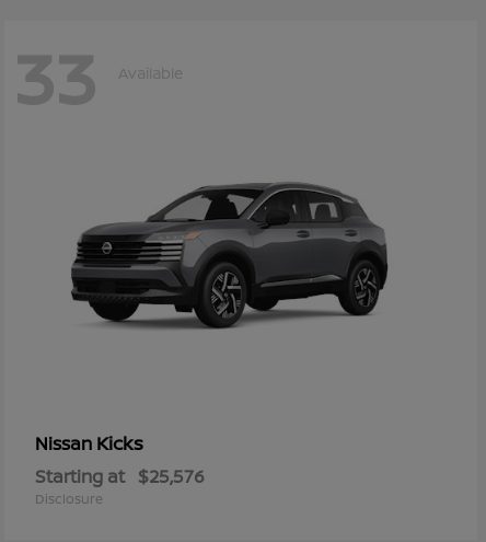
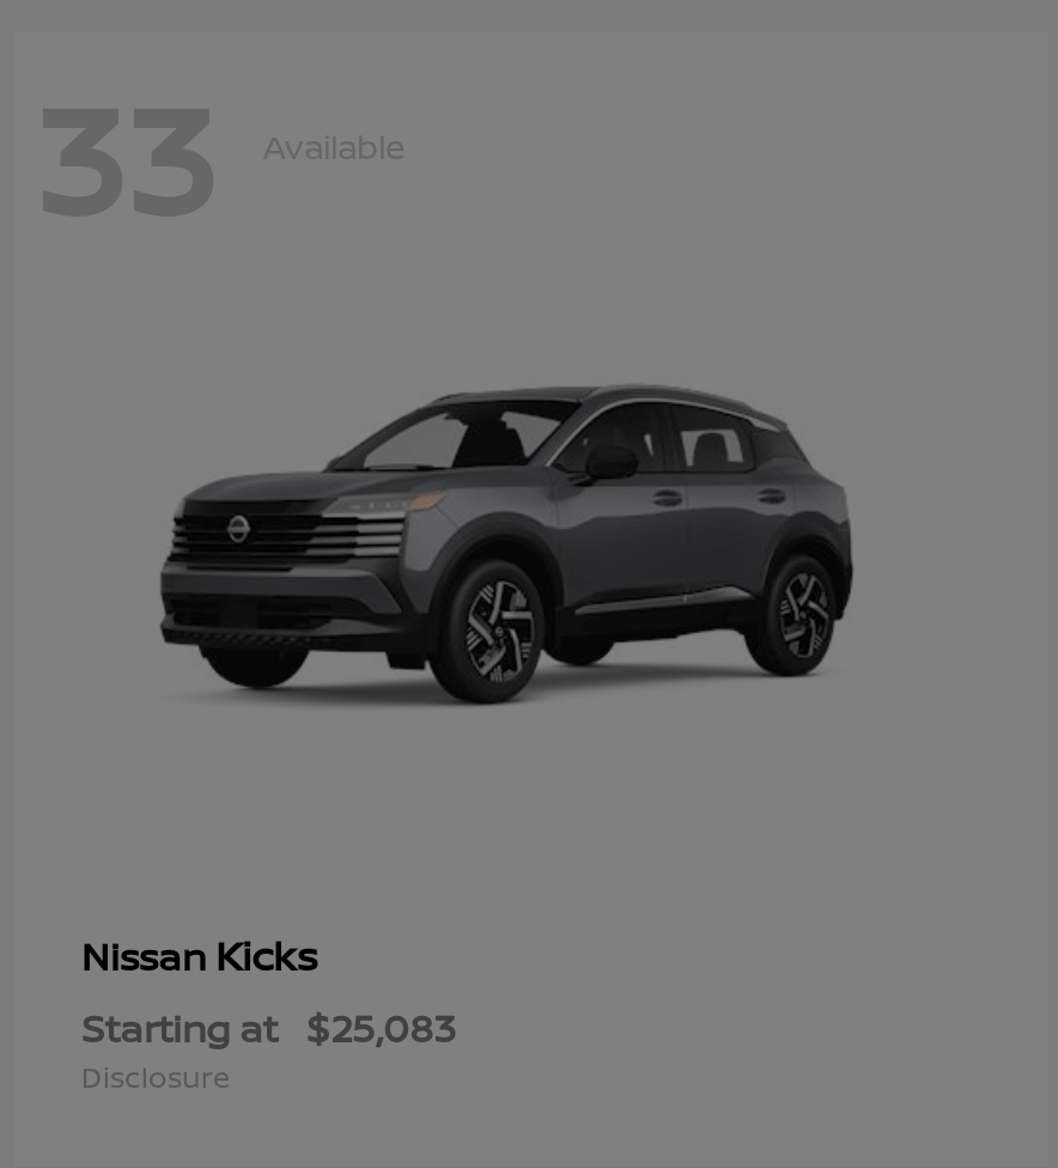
- Starting at $25,576
+ Starting at $25,083
